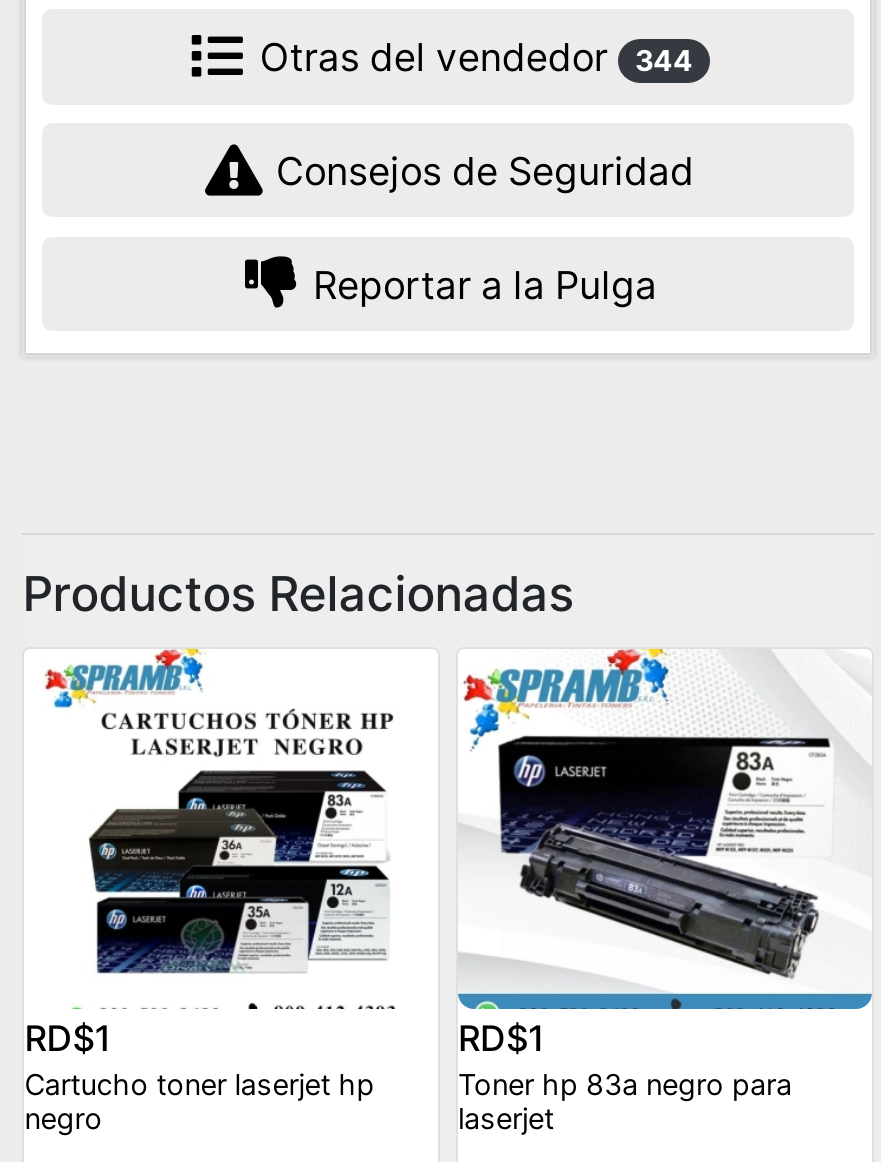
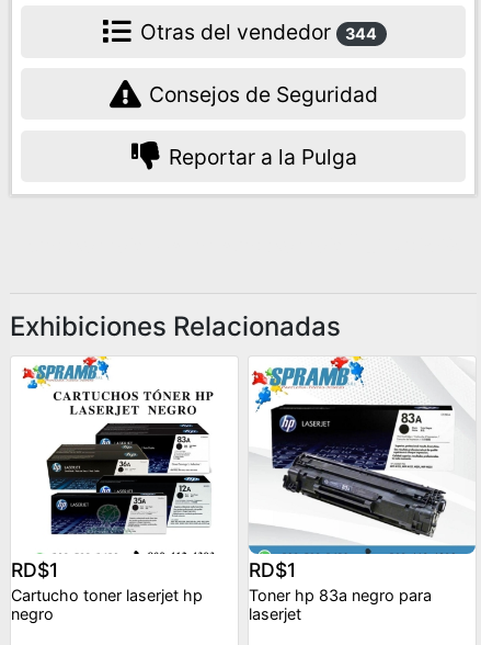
- Productos Relacionadas
+ Exhibiciones Relacionadas
